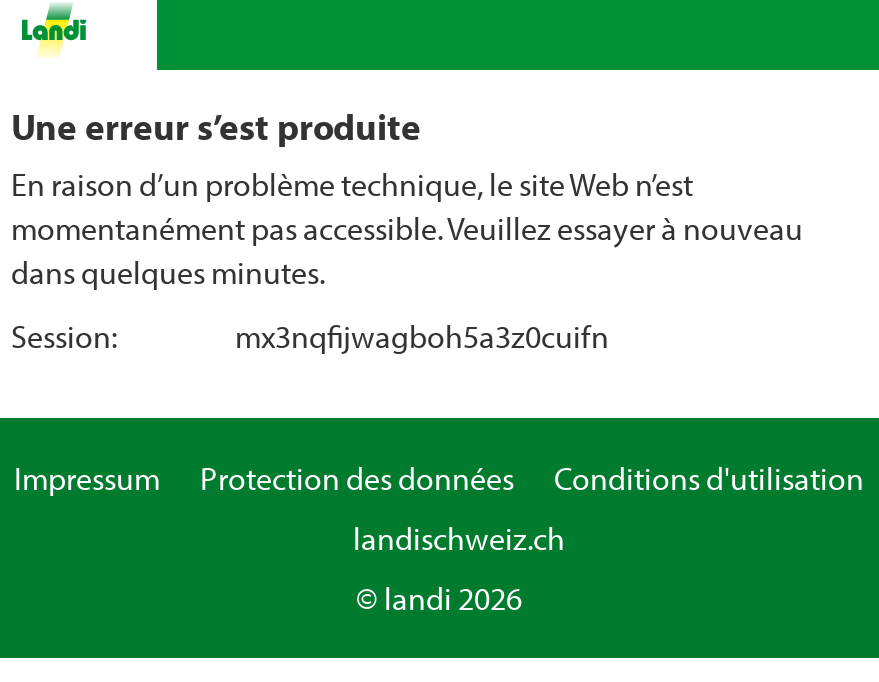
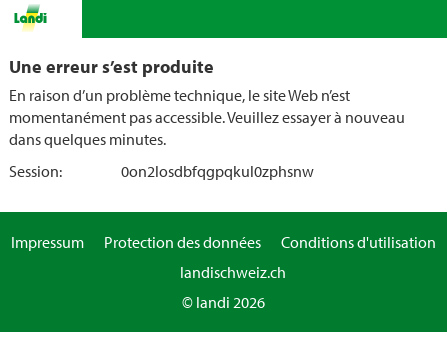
- mx3nqfijwagboh5a3z0cuifn
+ 0on2losdbfqgpqkul0zphsnw
